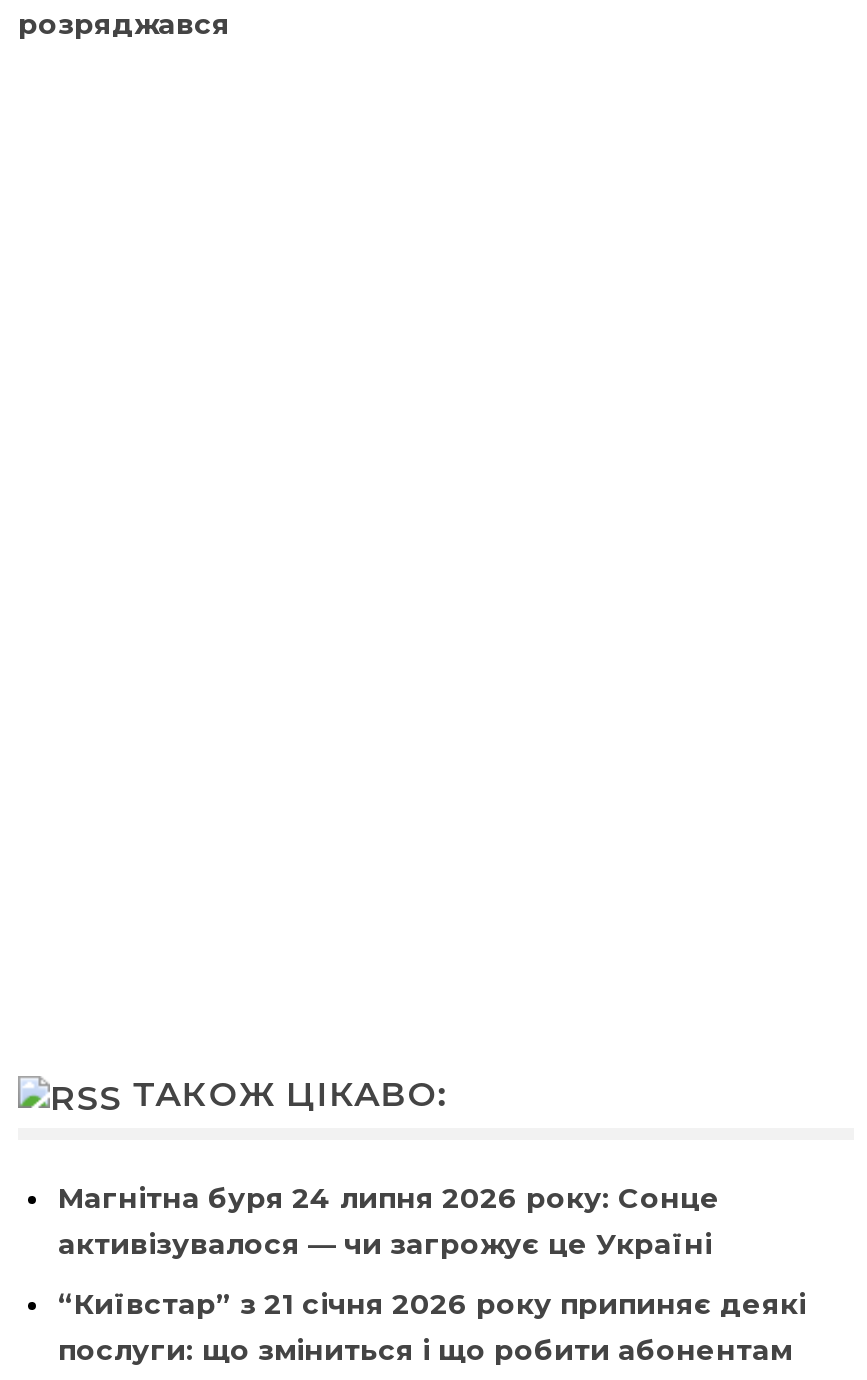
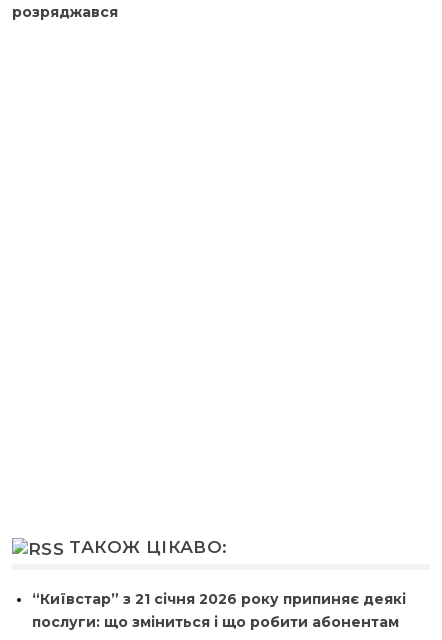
- Магнітна буря 24 липня 2026 року: Сонце
- активізувалося — чи загрожує це Україні
